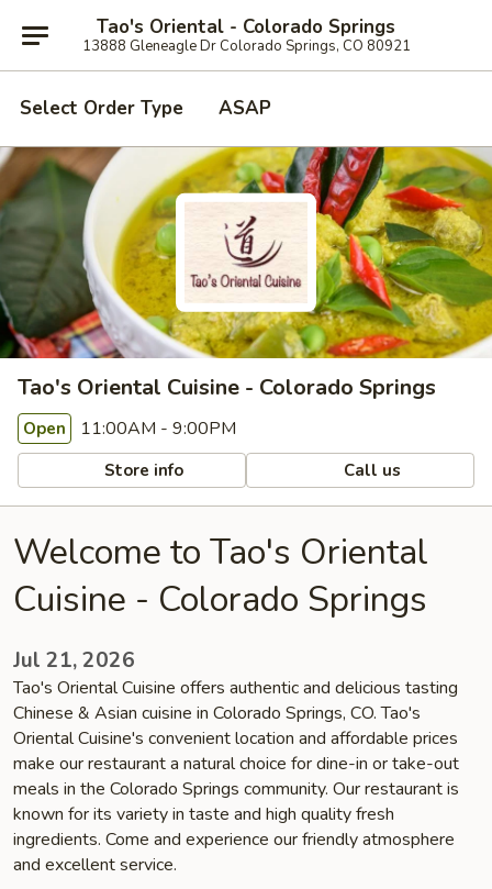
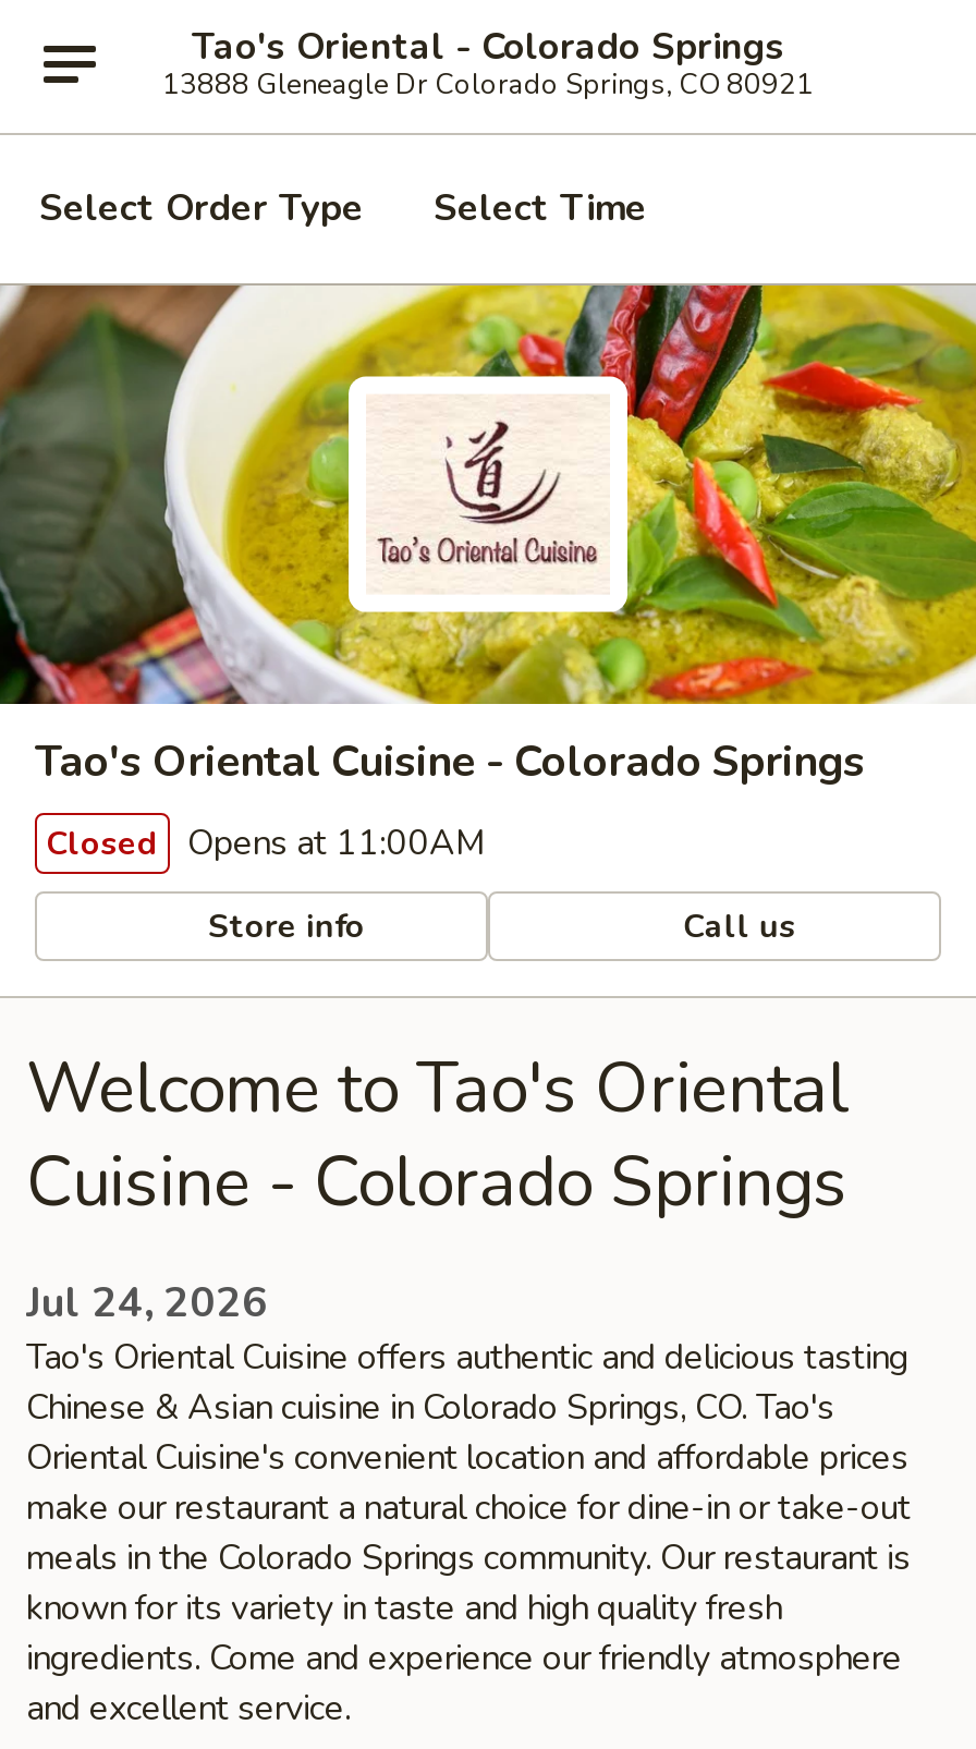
- ASAP
+ Select Time

- Open 11:00AM - 9:00PM
+ Closed Opens at 11:00AM

- Jul 21, 2026
+ Jul 24, 2026
